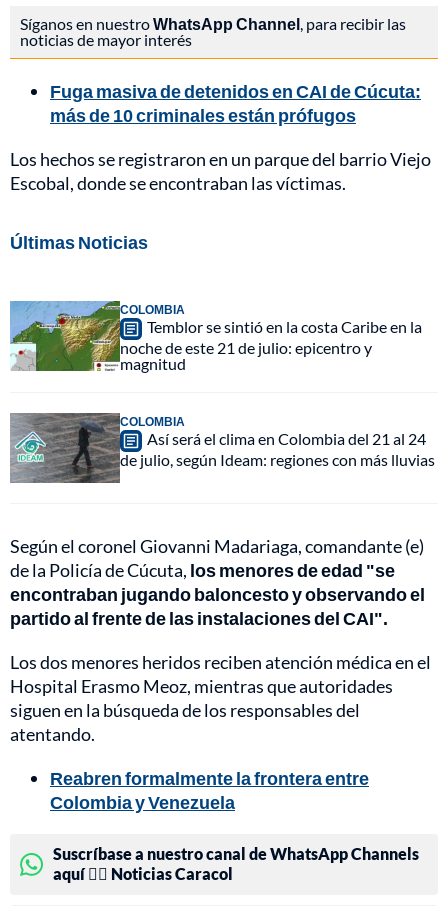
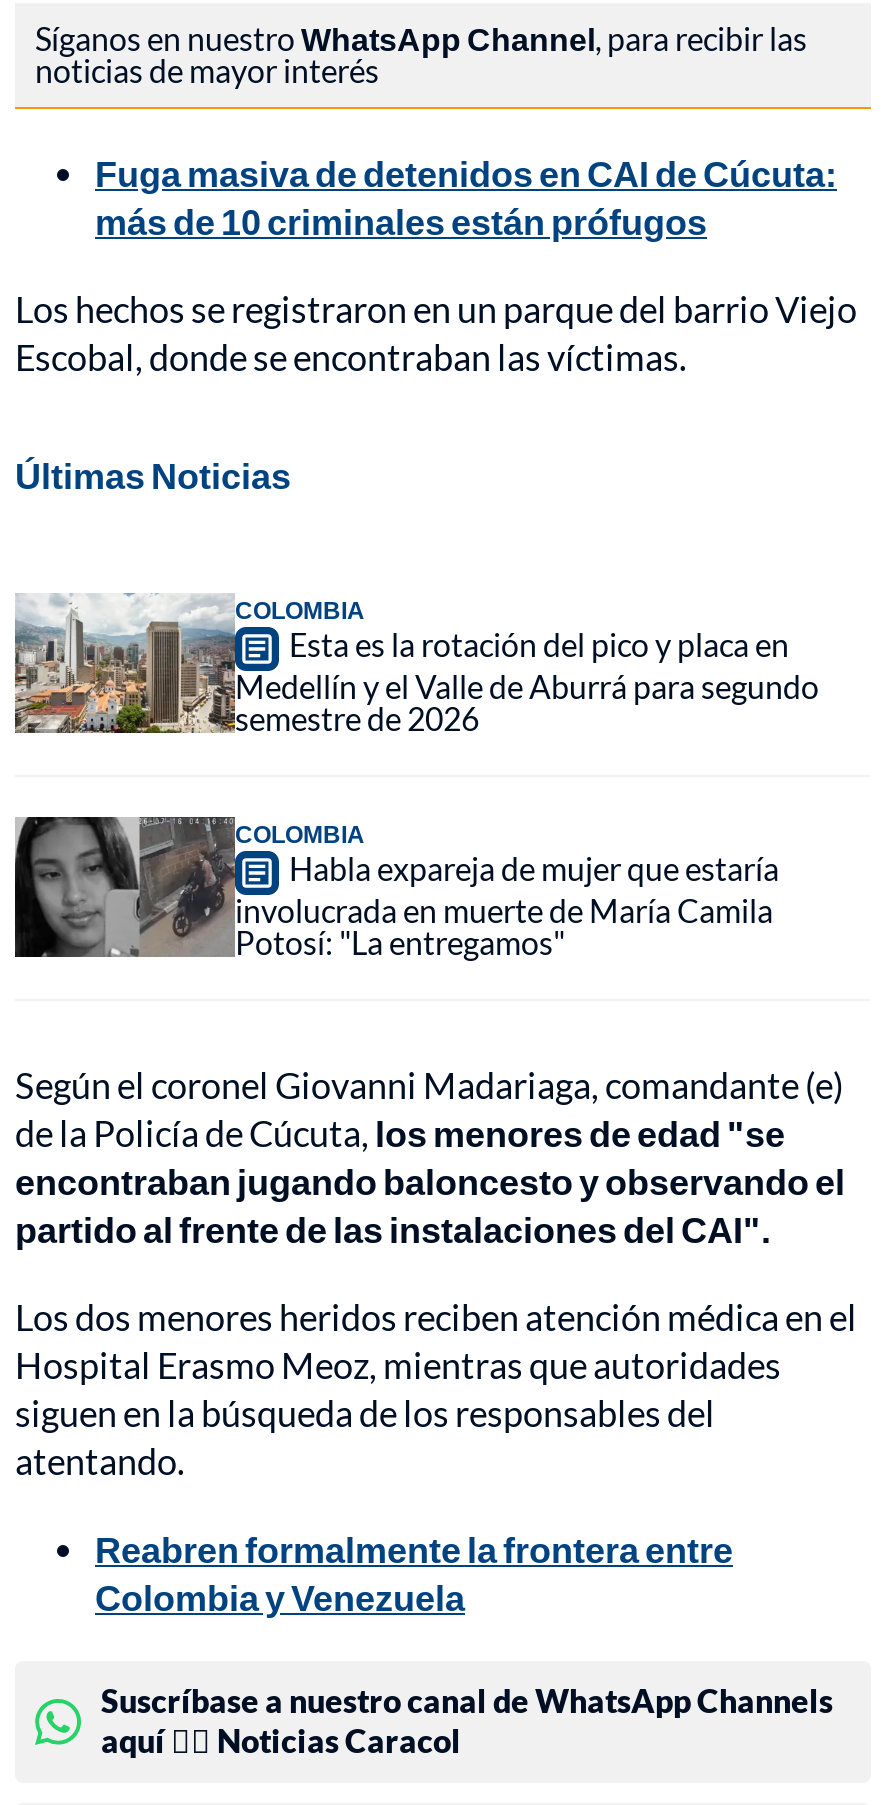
- [image]
- Temblor se sintió en la costa Caribe en la
- noche de este 21 de julio: epicentro y
- magnitud
+ [image]
+ Esta es la rotación del pico y placa en
+ Medellín y el Valle de Aburrá para segundo
+ semestre de 2026

- [image]
- Así será el clima en Colombia del 21 al 24
- de julio, según Ideam: regiones con más lluvias
+ [image]
+ Habla expareja de mujer que estaría
+ involucrada en muerte de María Camila
+ Potosí: "La entregamos"
